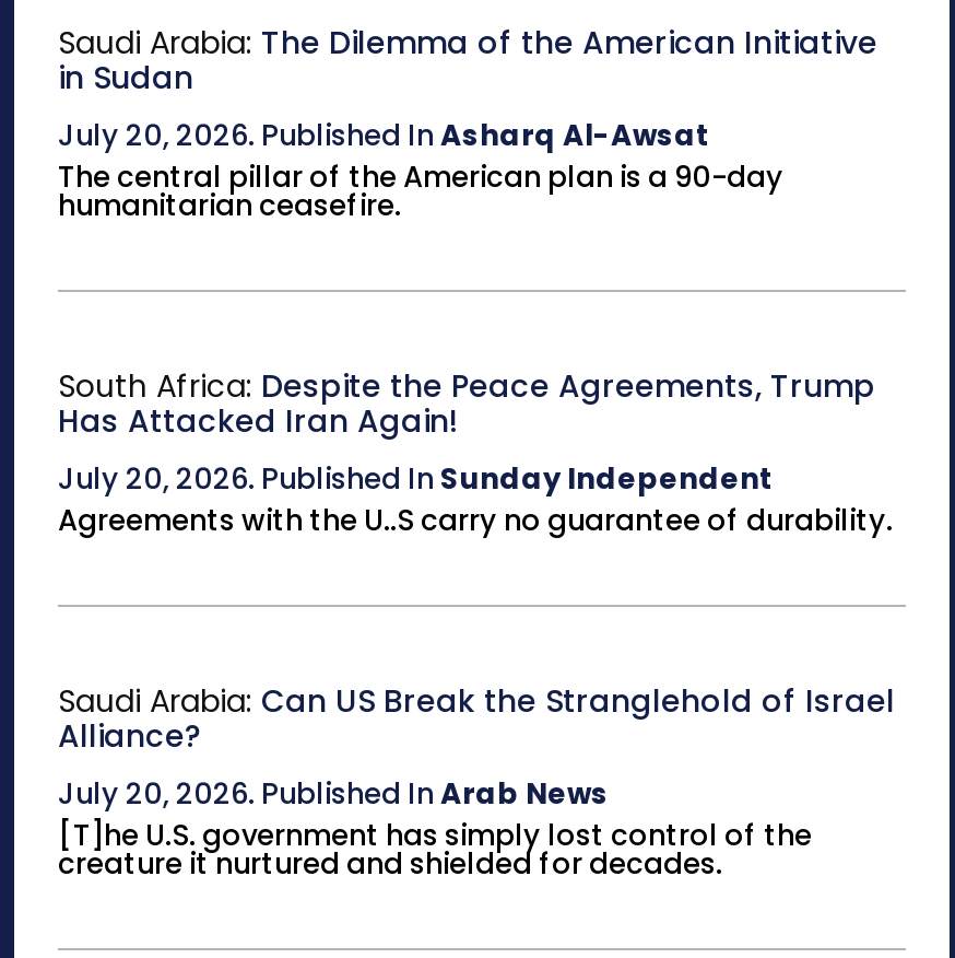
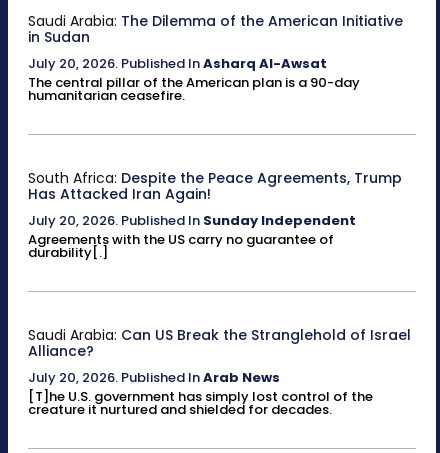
- Agreements with the U..S carry no guarantee of durability.
+ Agreements with the US carry no guarantee of
+ durability[.]
